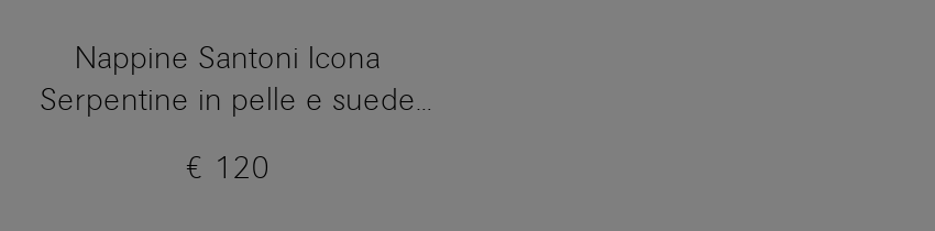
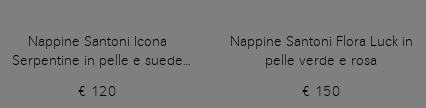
+ Nappine Santoni Flora Luck in
+ pelle verde e rosa
+ € 150
